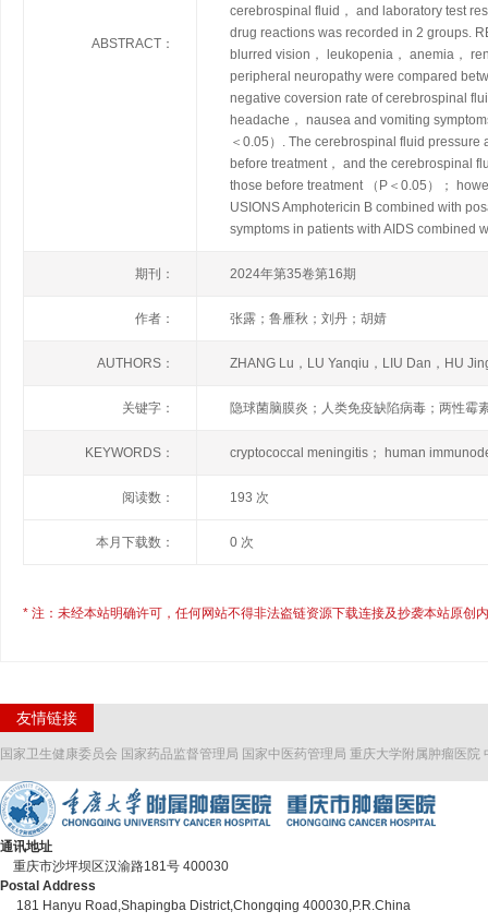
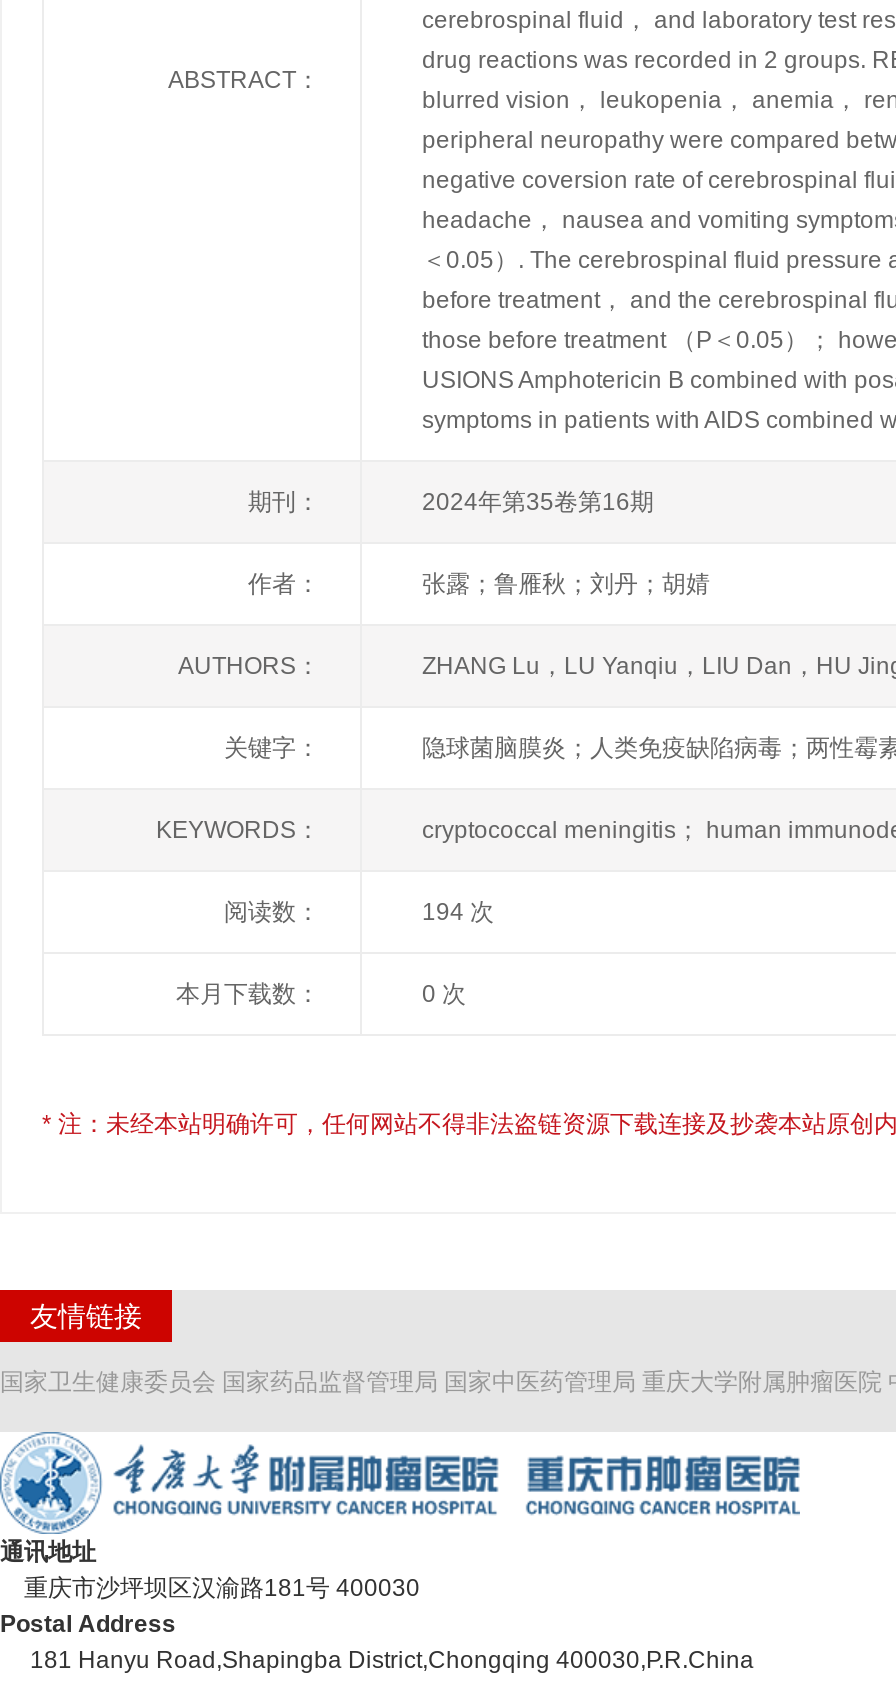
- 193 次
+ 194 次
